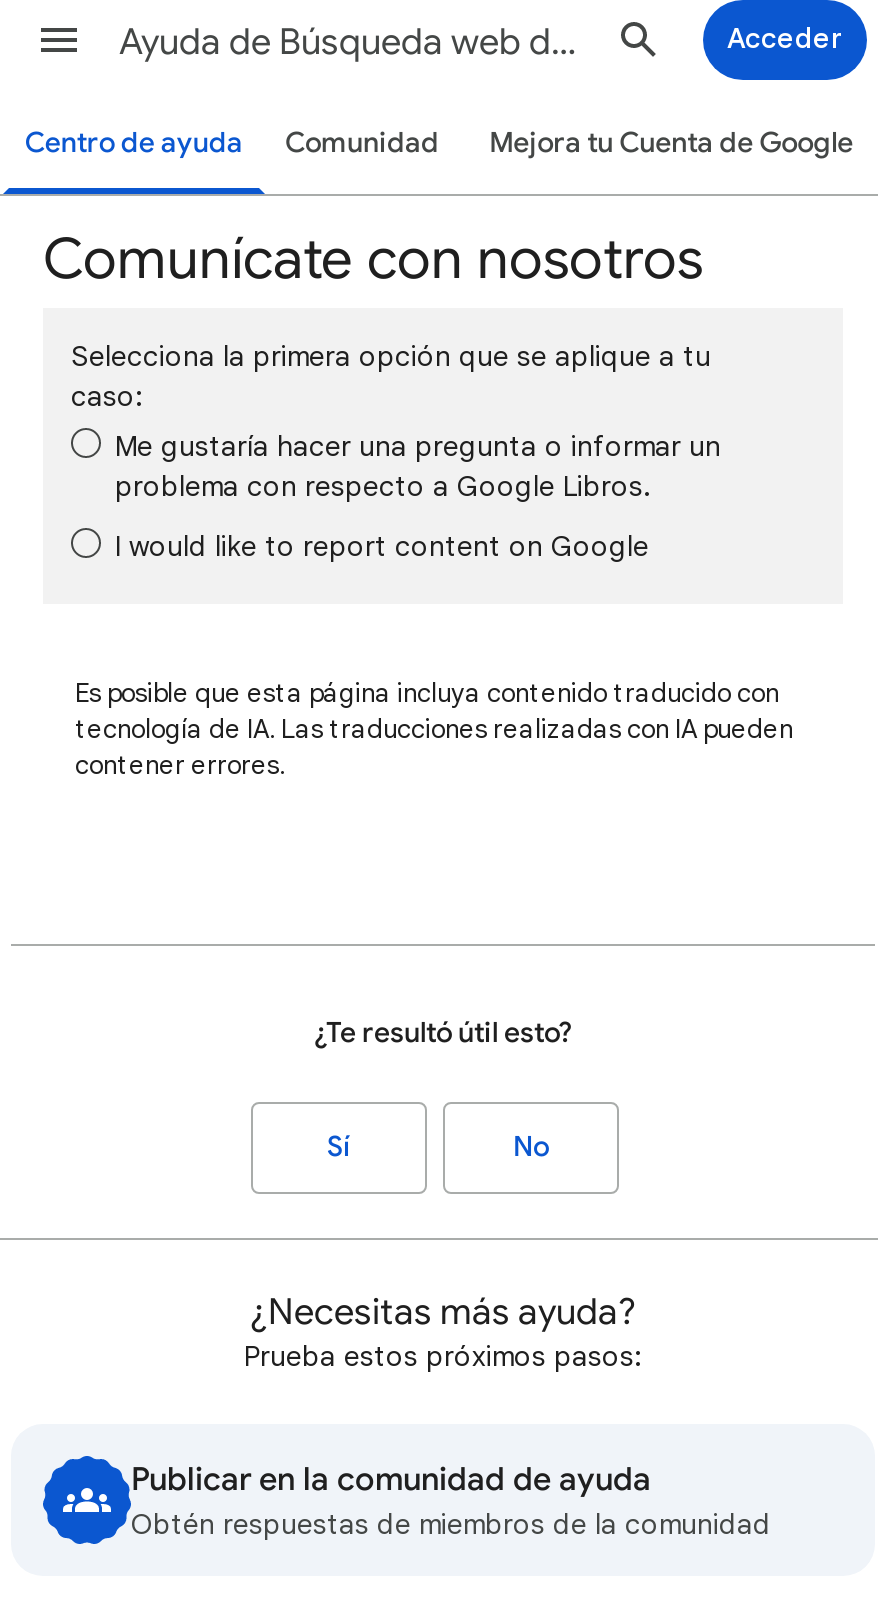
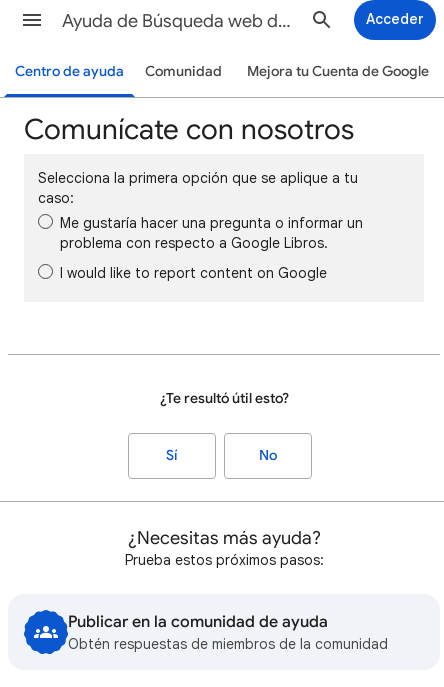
- Es posible que esta página incluya contenido traducido con
- tecnología de IA. Las traducciones realizadas con IA pueden
- contener errores.
